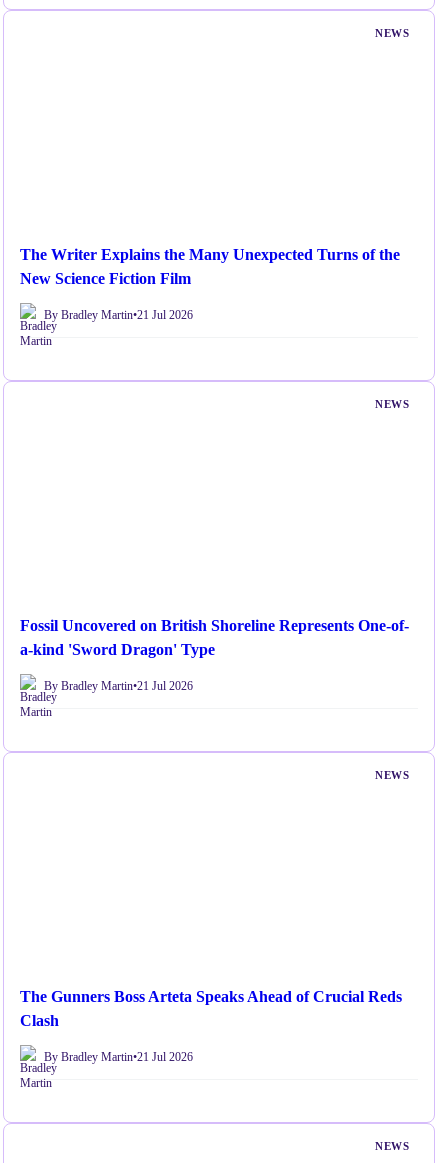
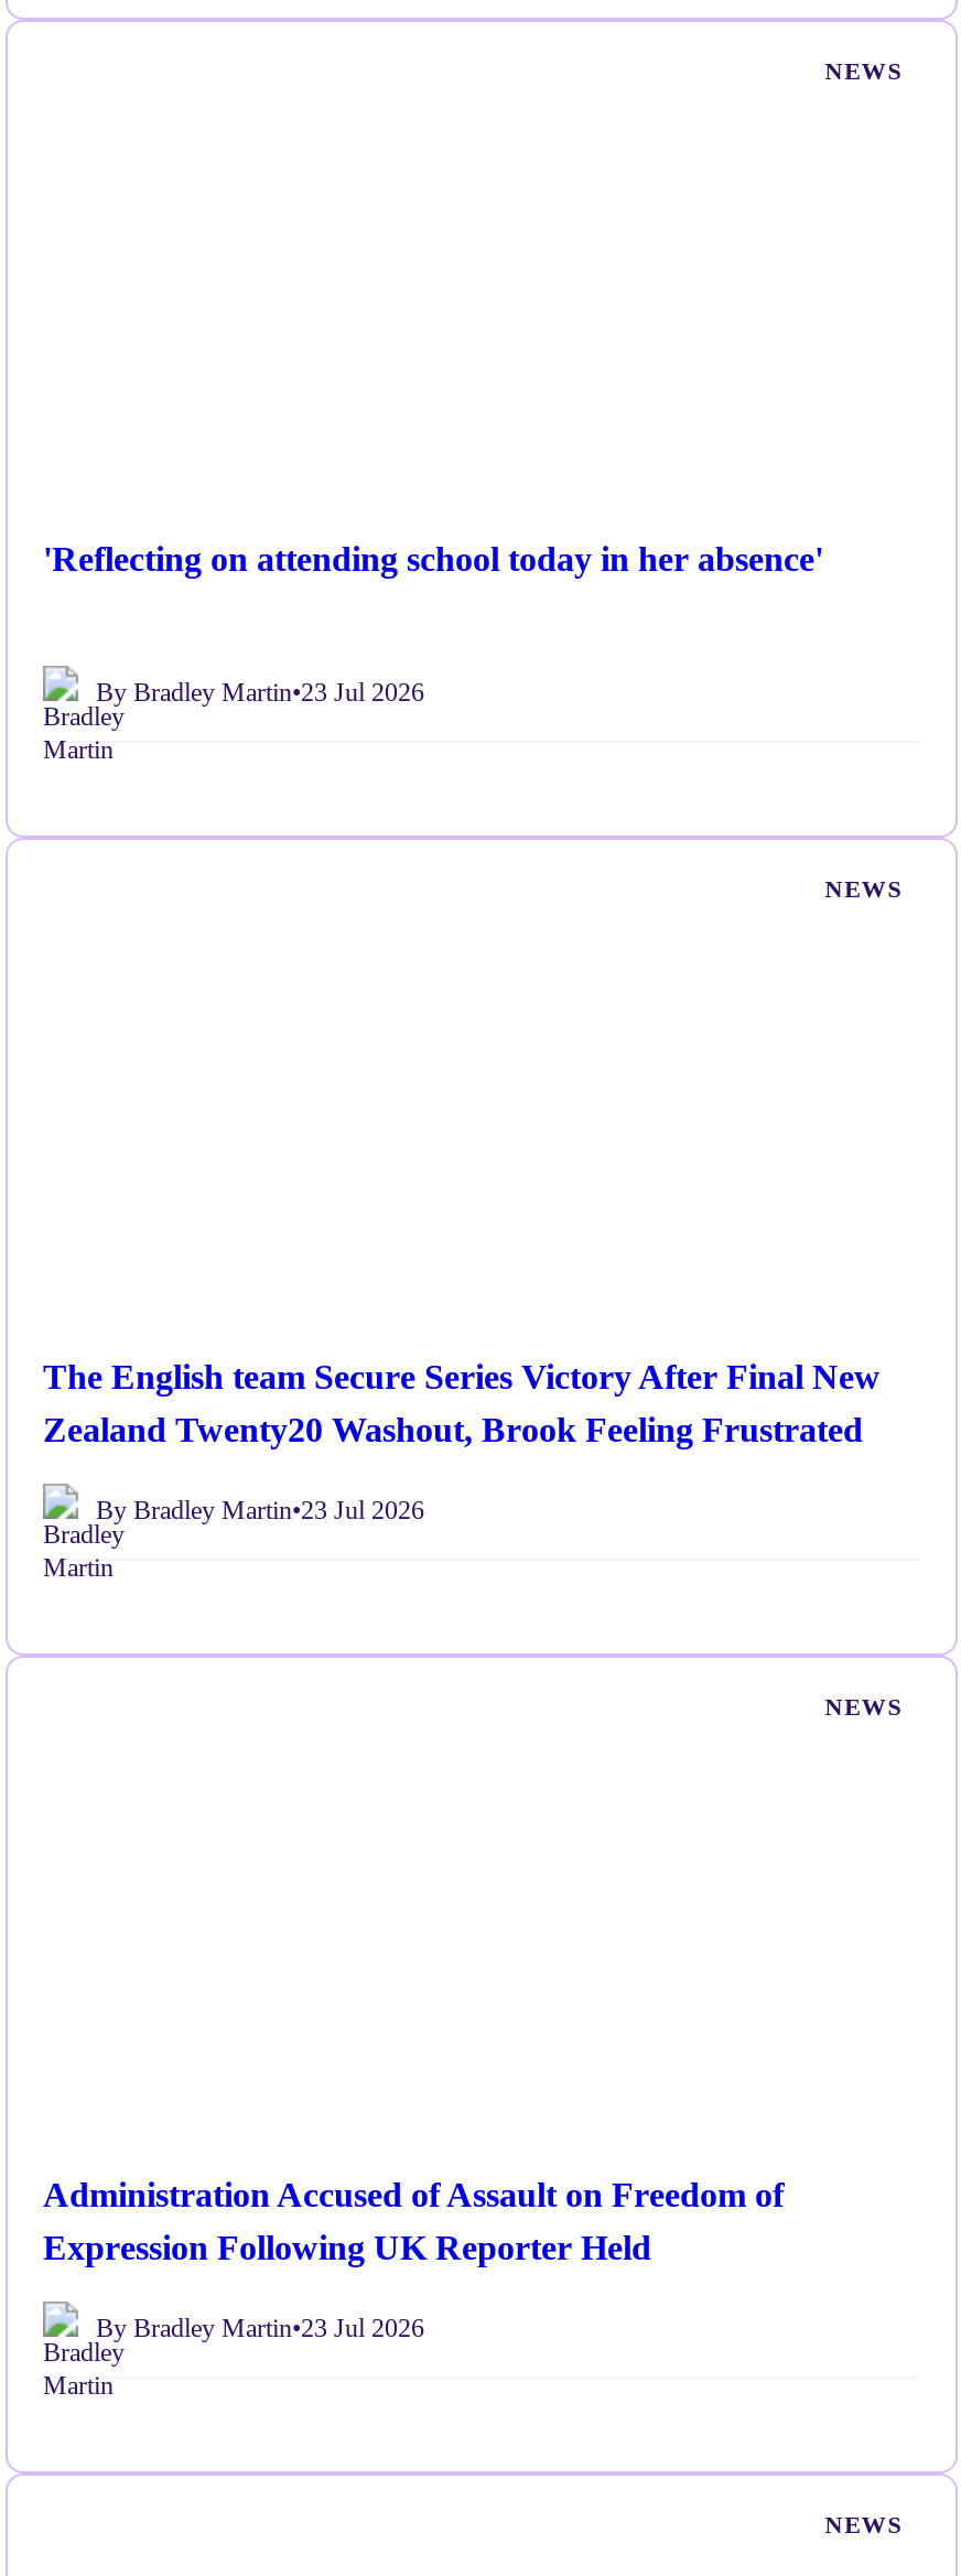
- The Writer Explains the Many Unexpected Turns of the
- New Science Fiction Film
+ 'Reflecting on attending school today in her absence'

- By Bradley Martin•21 Jul 2026
+ By Bradley Martin•23 Jul 2026

- Fossil Uncovered on British Shoreline Represents One-of-
- a-kind 'Sword Dragon' Type
+ The English team Secure Series Victory After Final New
+ Zealand Twenty20 Washout, Brook Feeling Frustrated

- By Bradley Martin•21 Jul 2026
+ By Bradley Martin•23 Jul 2026

- The Gunners Boss Arteta Speaks Ahead of Crucial Reds
- Clash
+ Administration Accused of Assault on Freedom of
+ Expression Following UK Reporter Held

- By Bradley Martin•21 Jul 2026
+ By Bradley Martin•23 Jul 2026
